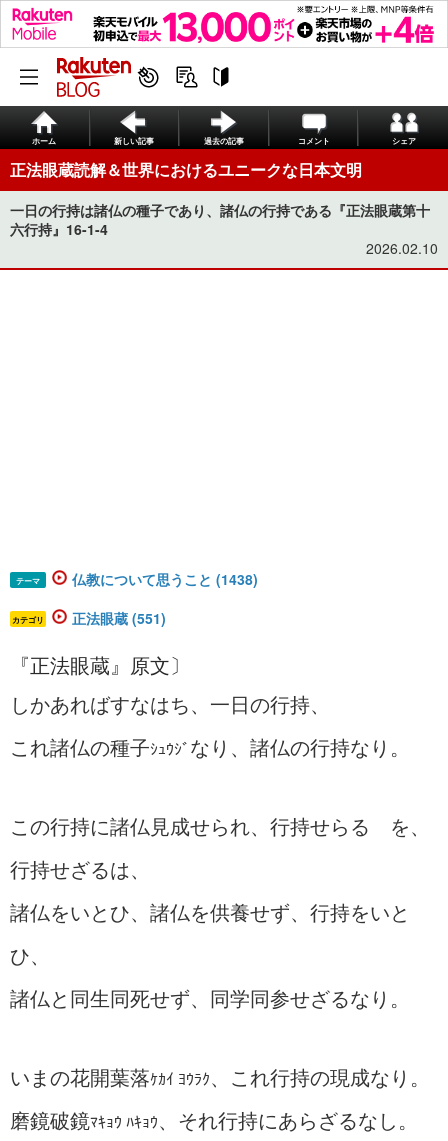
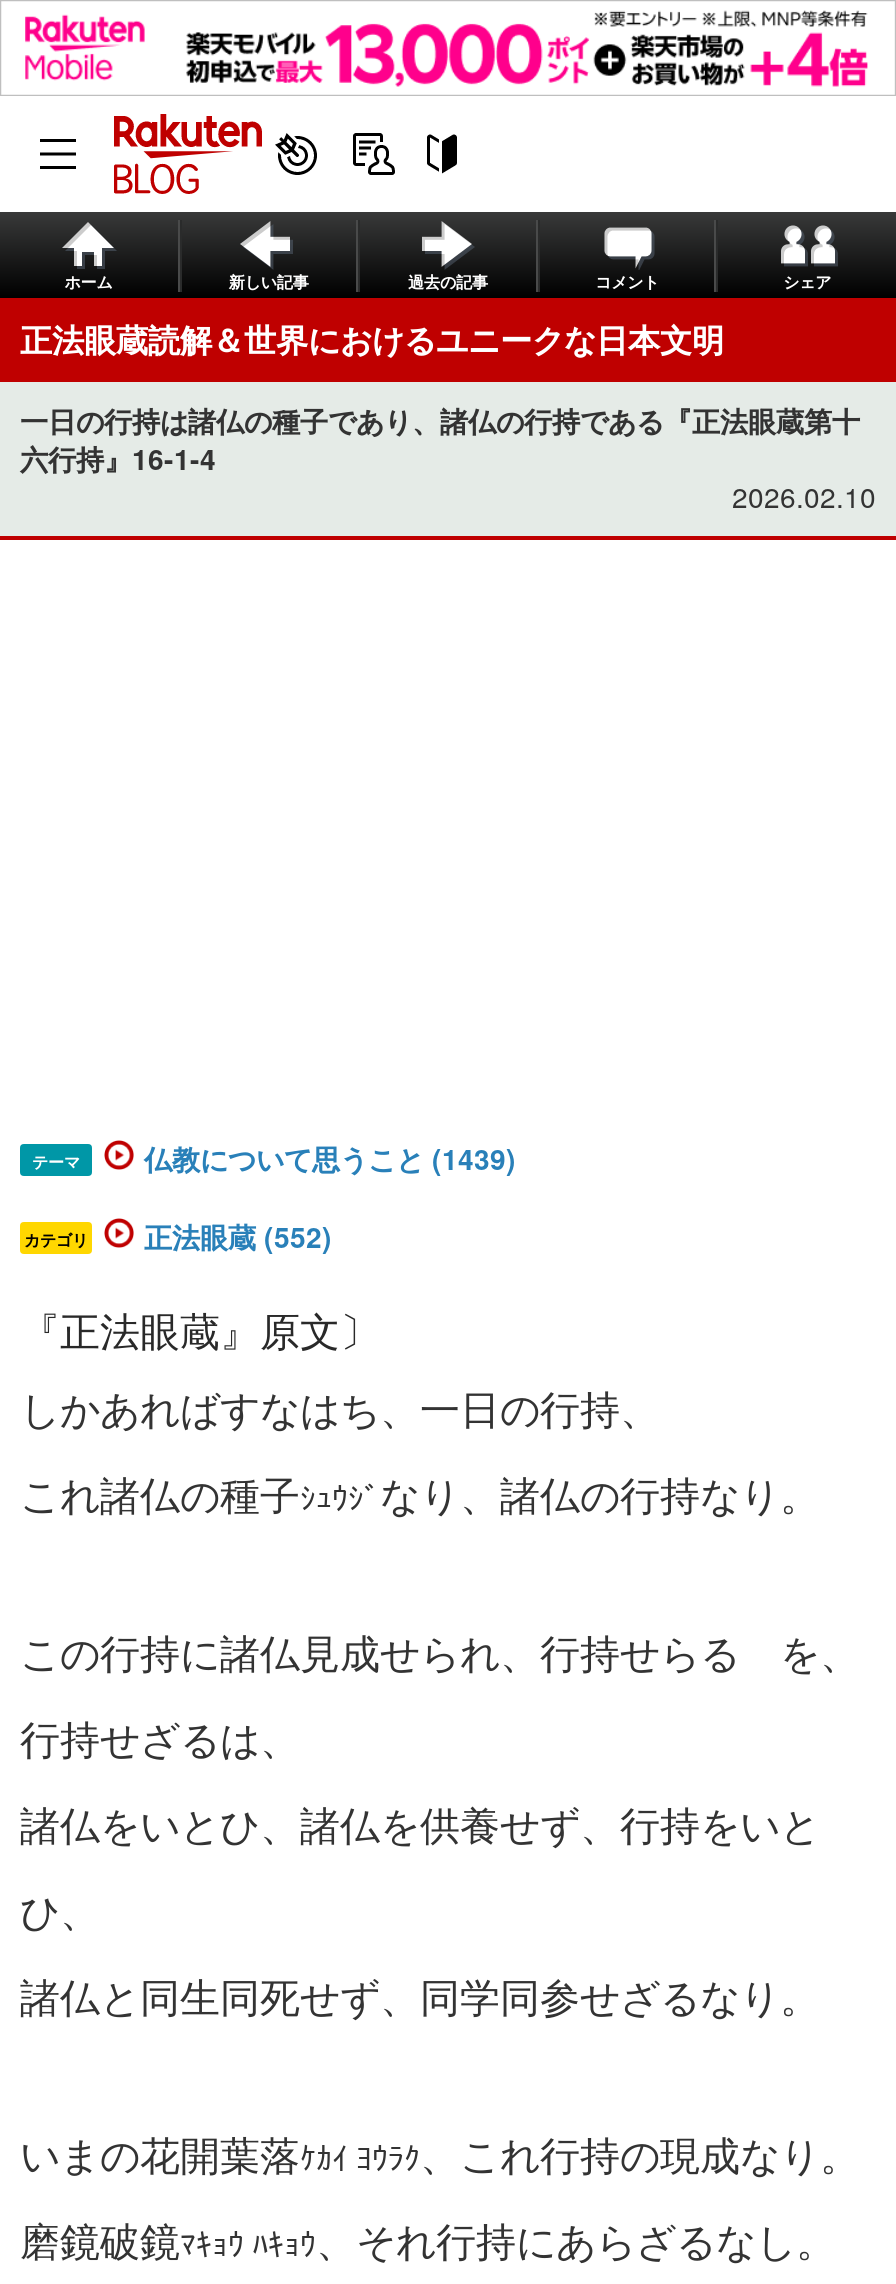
- 仏教について思うこと (1438)
+ 仏教について思うこと (1439)

- 正法眼蔵 (551)
+ 正法眼蔵 (552)
